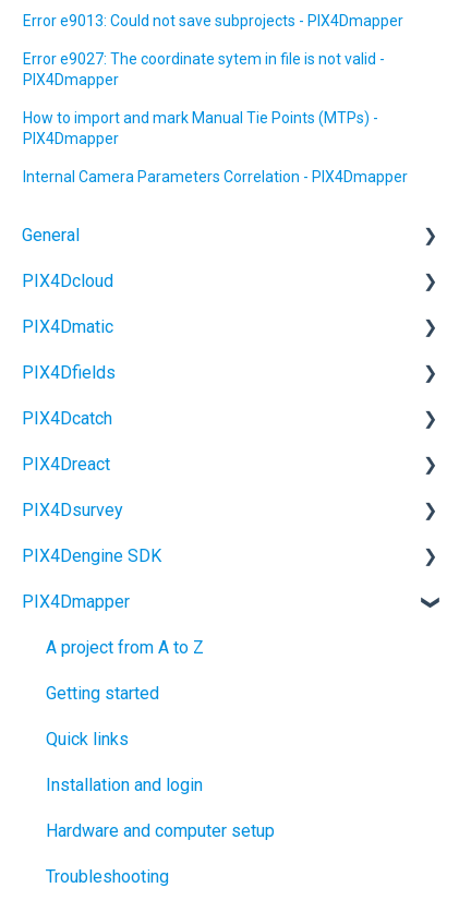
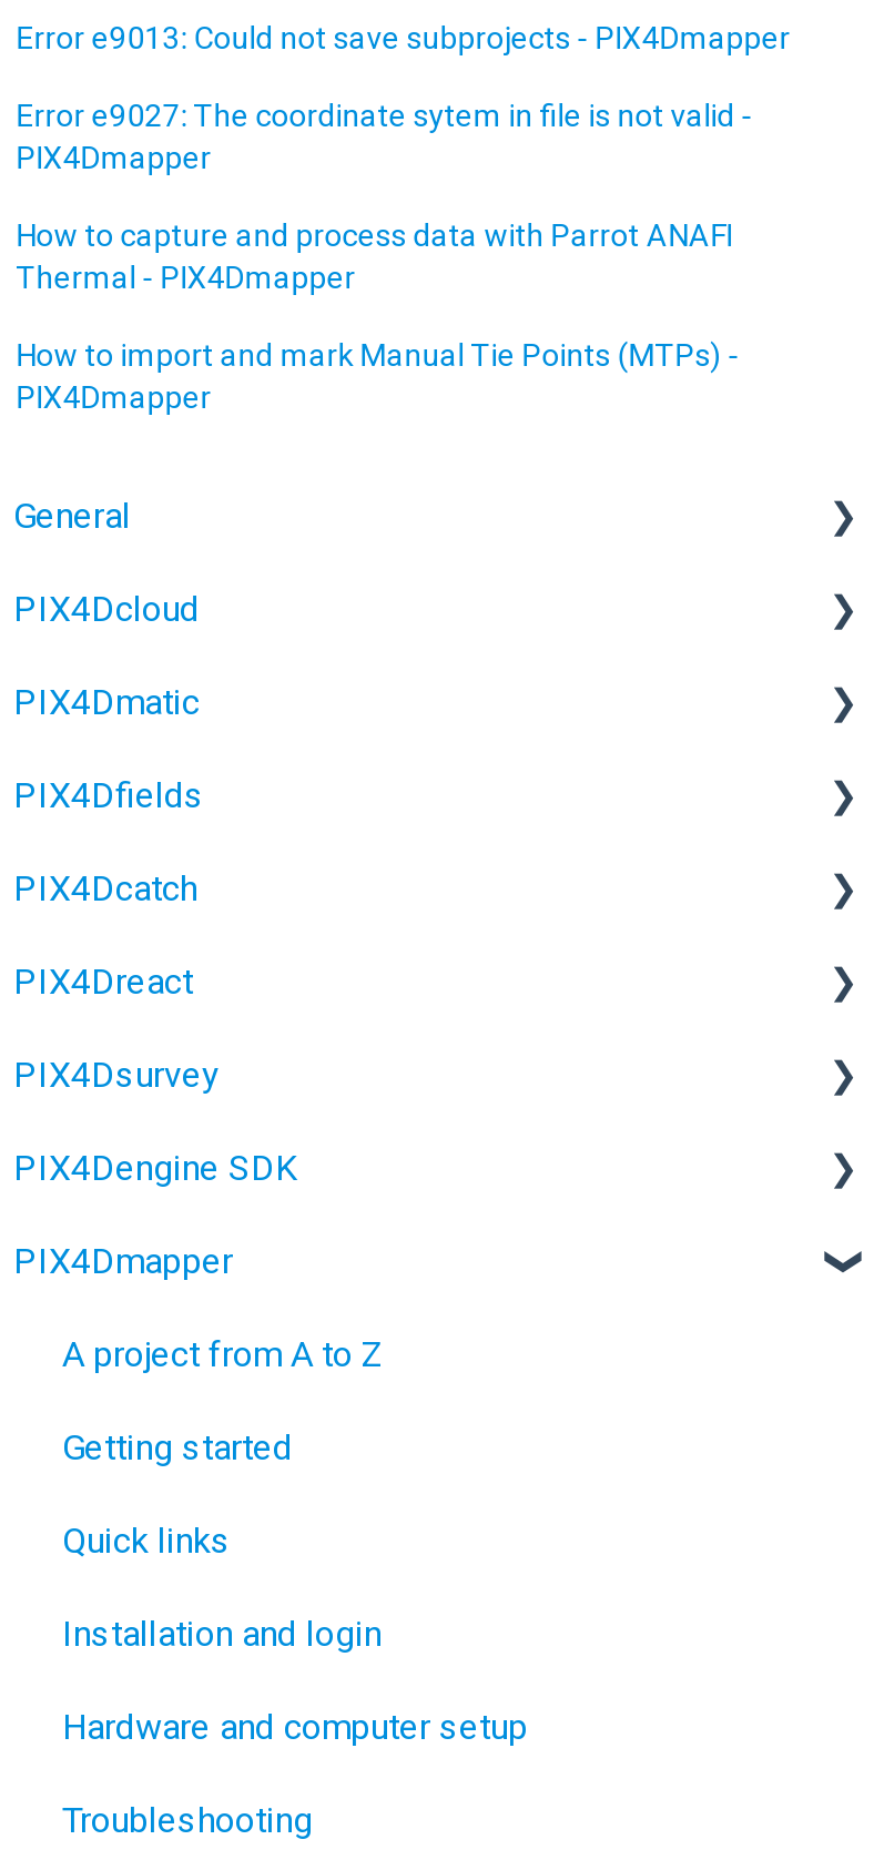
+ How to capture and process data with Parrot ANAFI
+ Thermal - PIX4Dmapper

moved down: How to import and mark Manual Tie Points (MTPs) - | PIX4Dmapper

- Internal Camera Parameters Correlation - PIX4Dmapper
